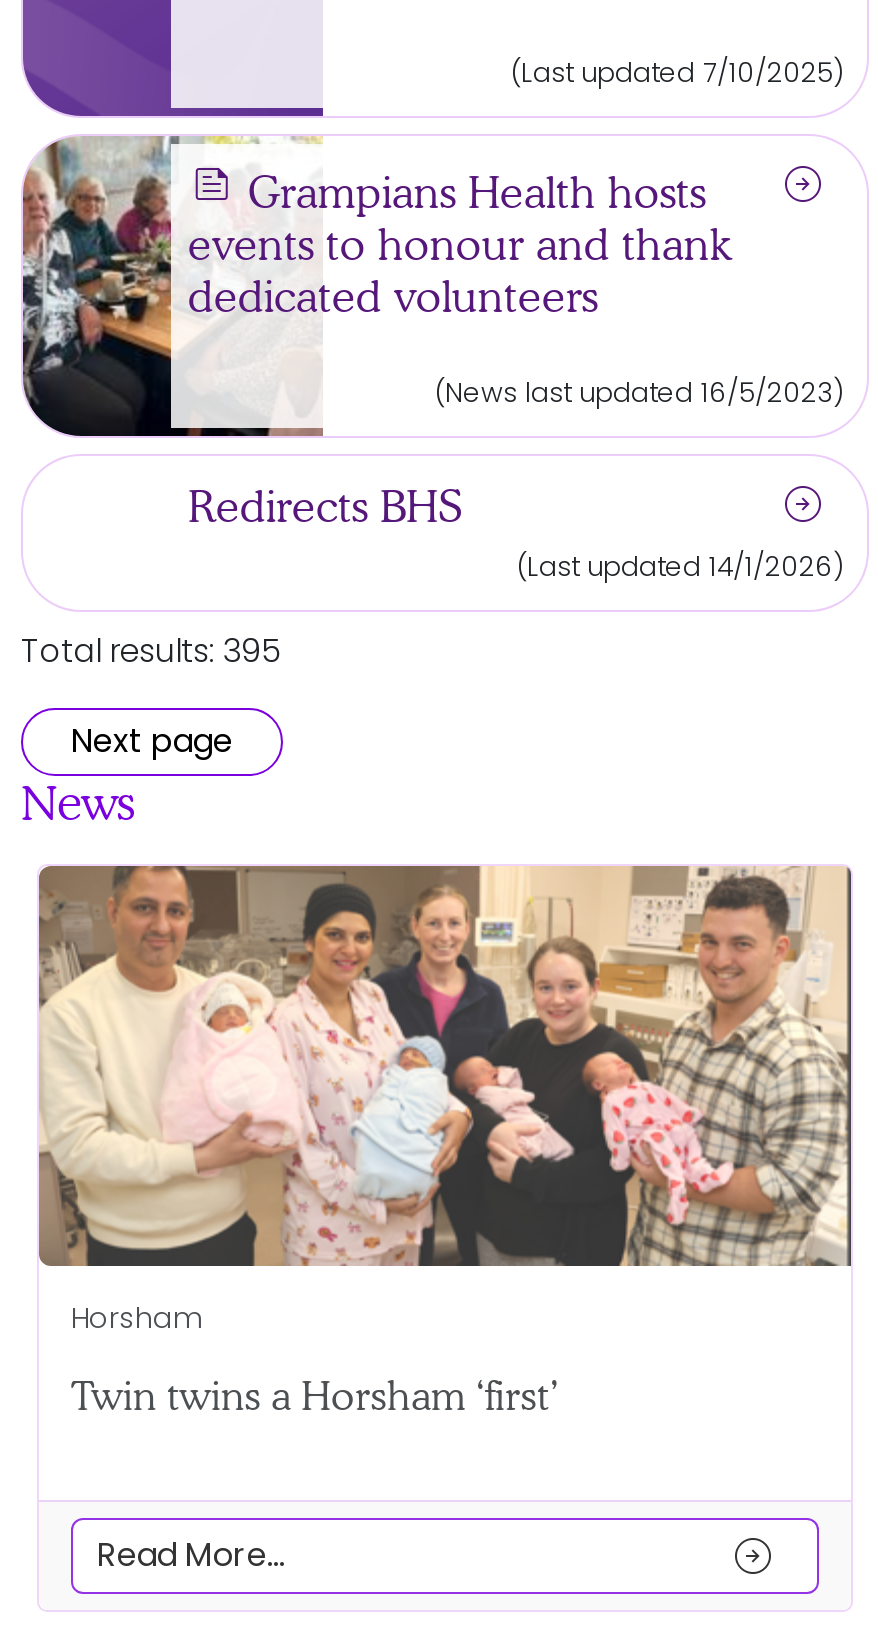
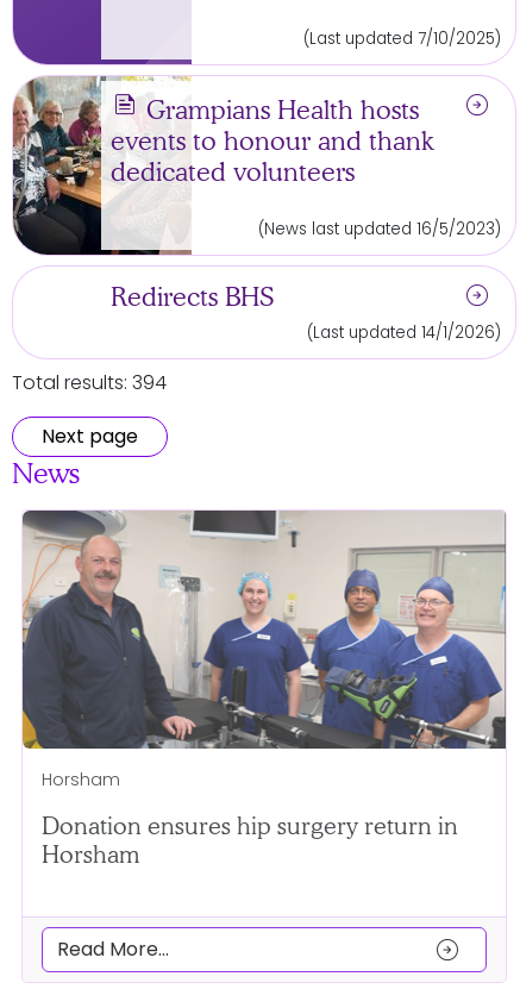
- Total results: 395
+ Total results: 394

- [image]
+ [image]

- Twin twins a Horsham ‘first’
+ Donation ensures hip surgery return in
+ Horsham
